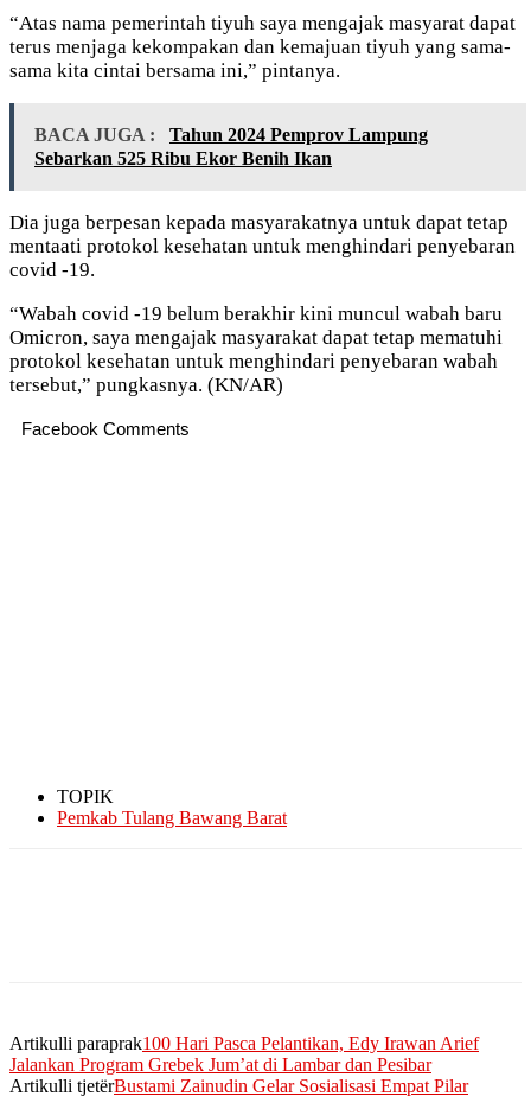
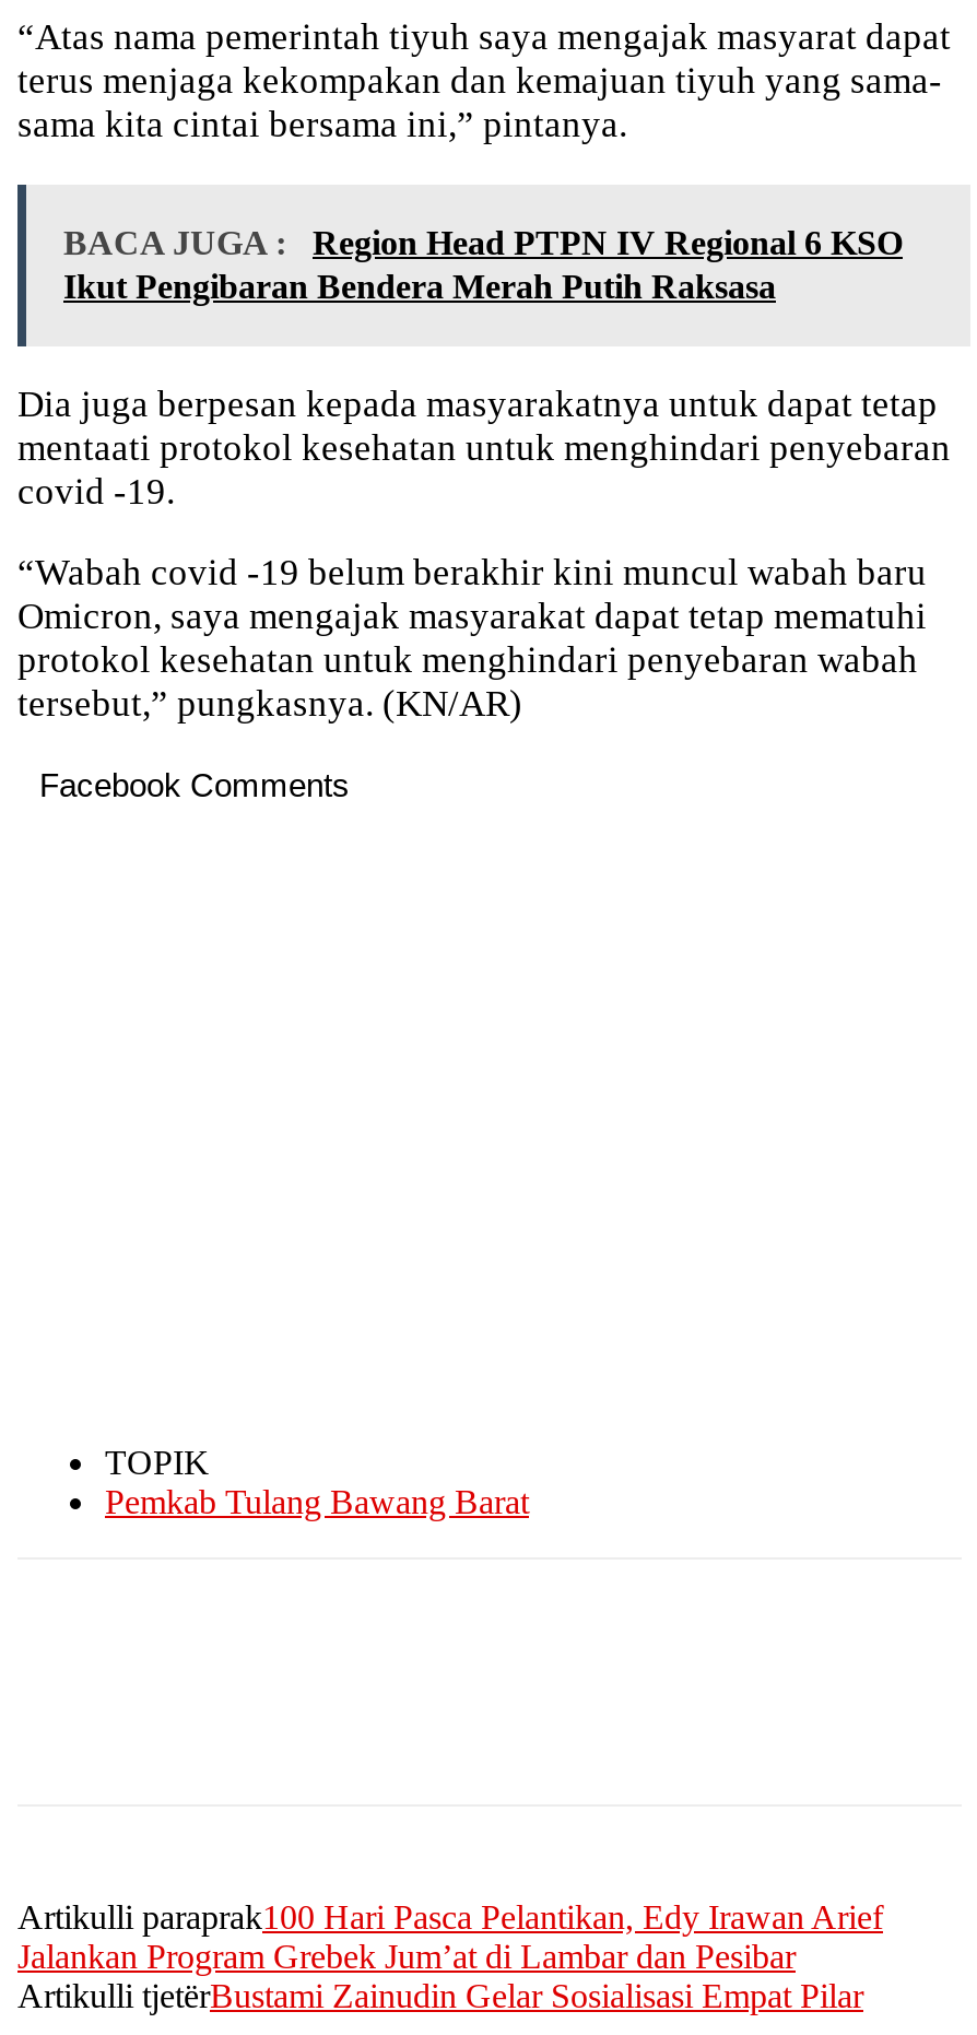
- BACA JUGA : Tahun 2024 Pemprov Lampung
- Sebarkan 525 Ribu Ekor Benih Ikan
+ BACA JUGA : Region Head PTPN IV Regional 6 KSO
+ Ikut Pengibaran Bendera Merah Putih Raksasa
